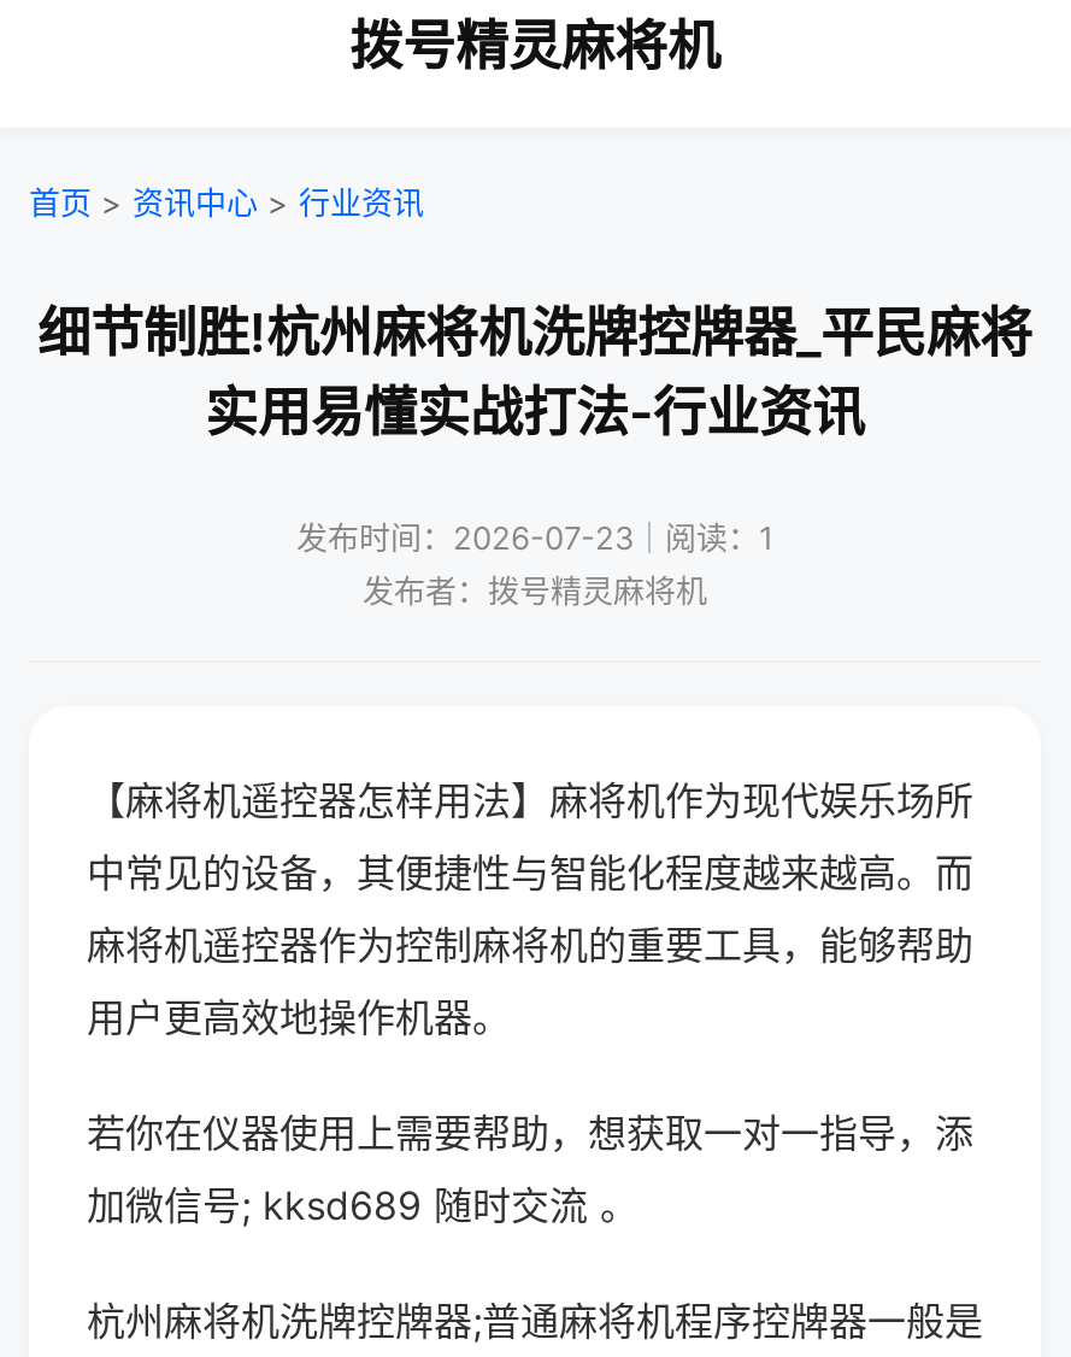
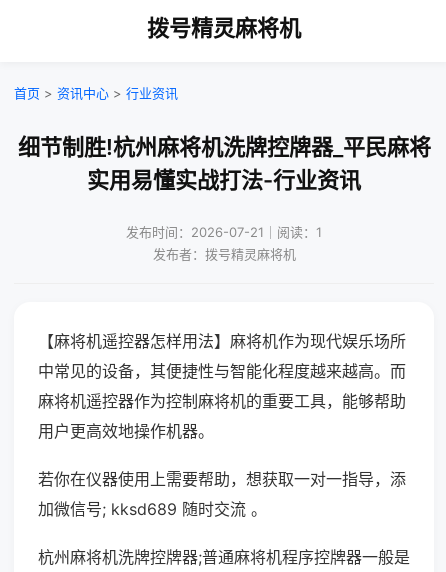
- 发布时间：2026-07-23｜阅读：1
+ 发布时间：2026-07-21｜阅读：1
